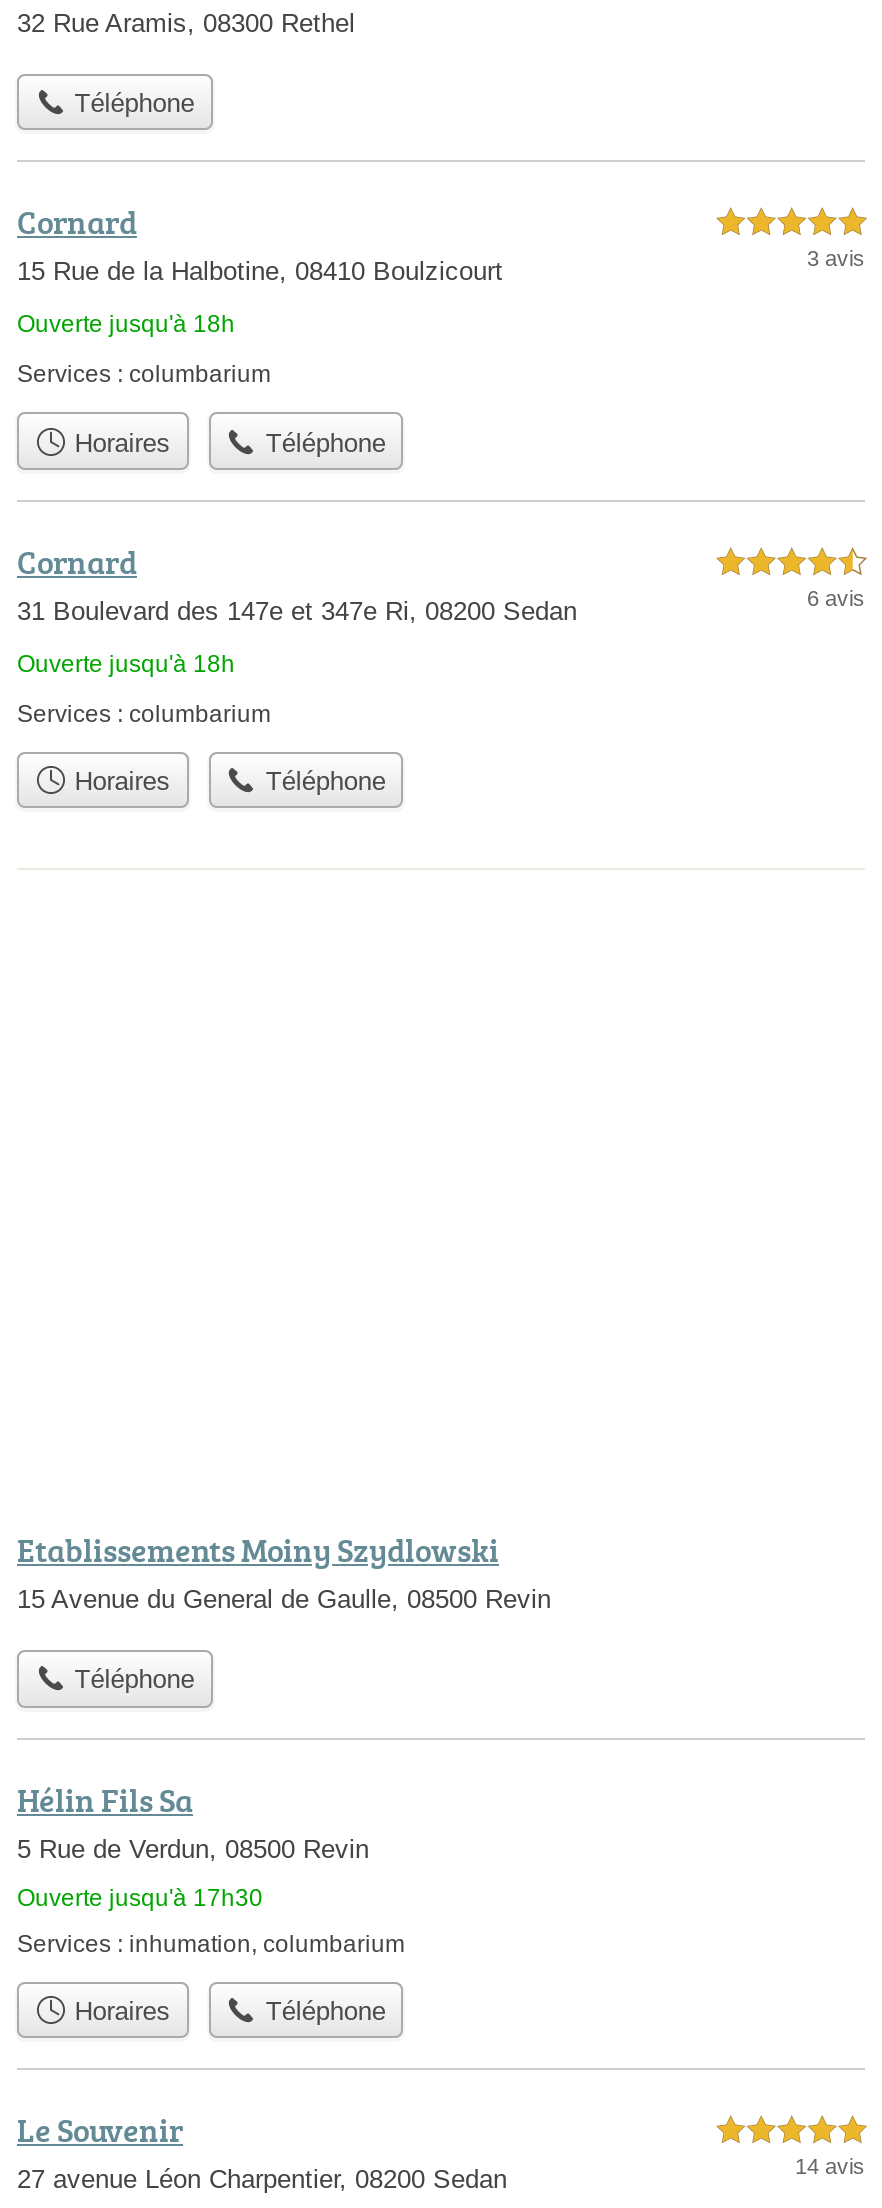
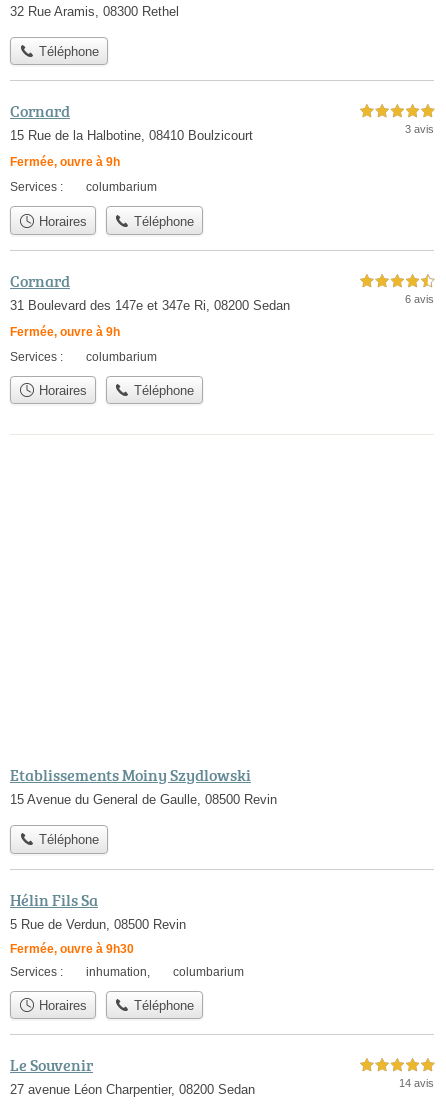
- Ouverte jusqu'à 18h
+ Fermée, ouvre à 9h

- Ouverte jusqu'à 18h
+ Fermée, ouvre à 9h

- Ouverte jusqu'à 17h30
+ Fermée, ouvre à 9h30
